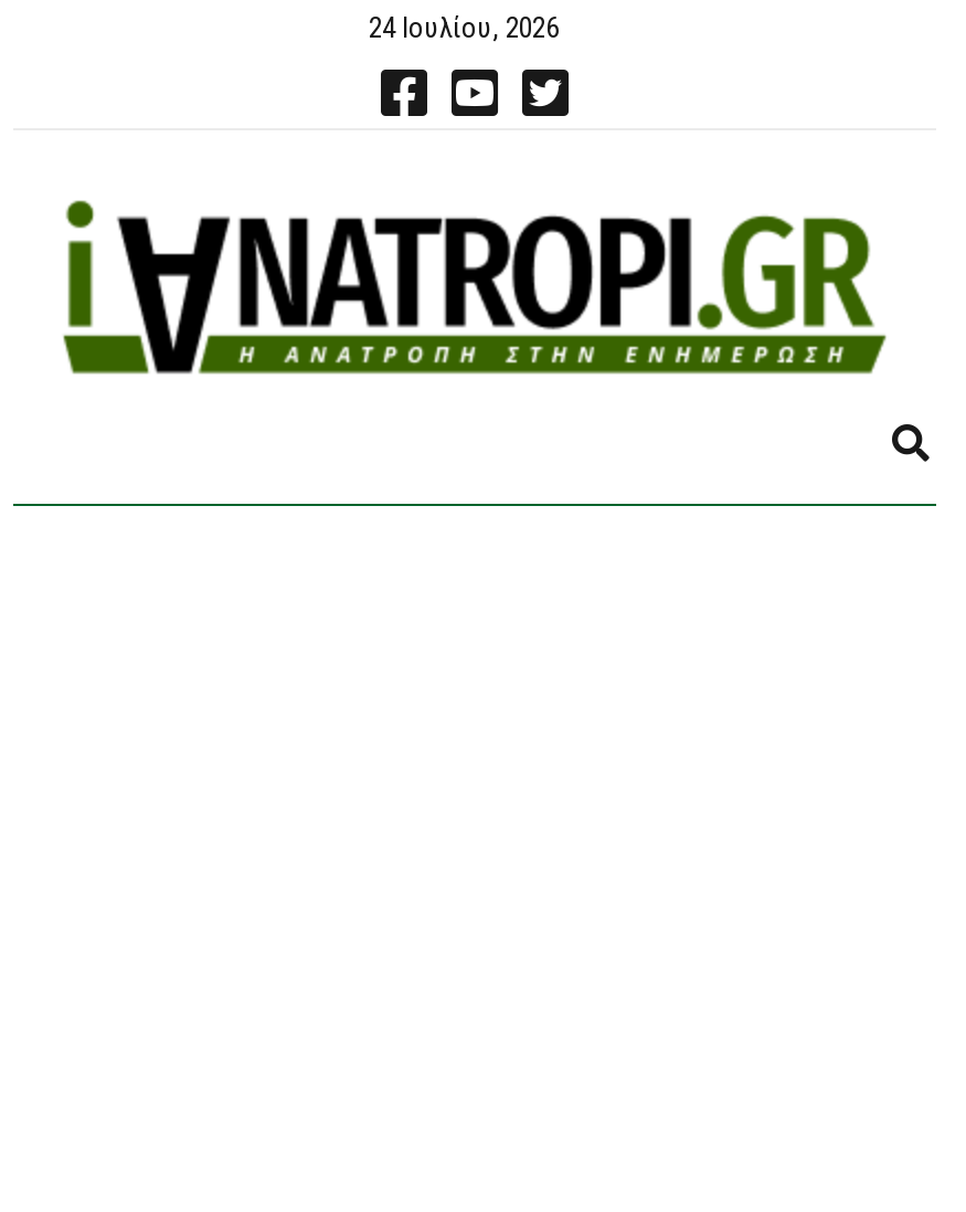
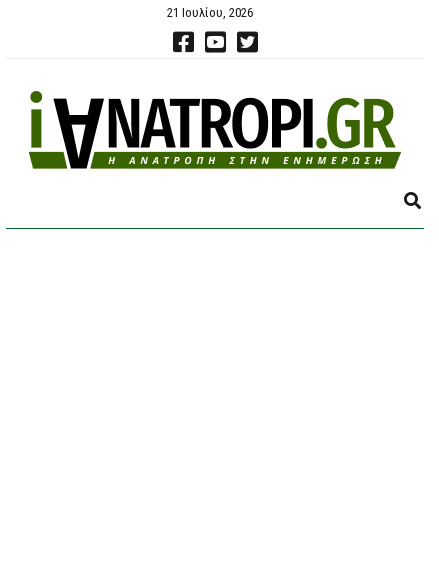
- 24 Ιουλίου, 2026
+ 21 Ιουλίου, 2026
